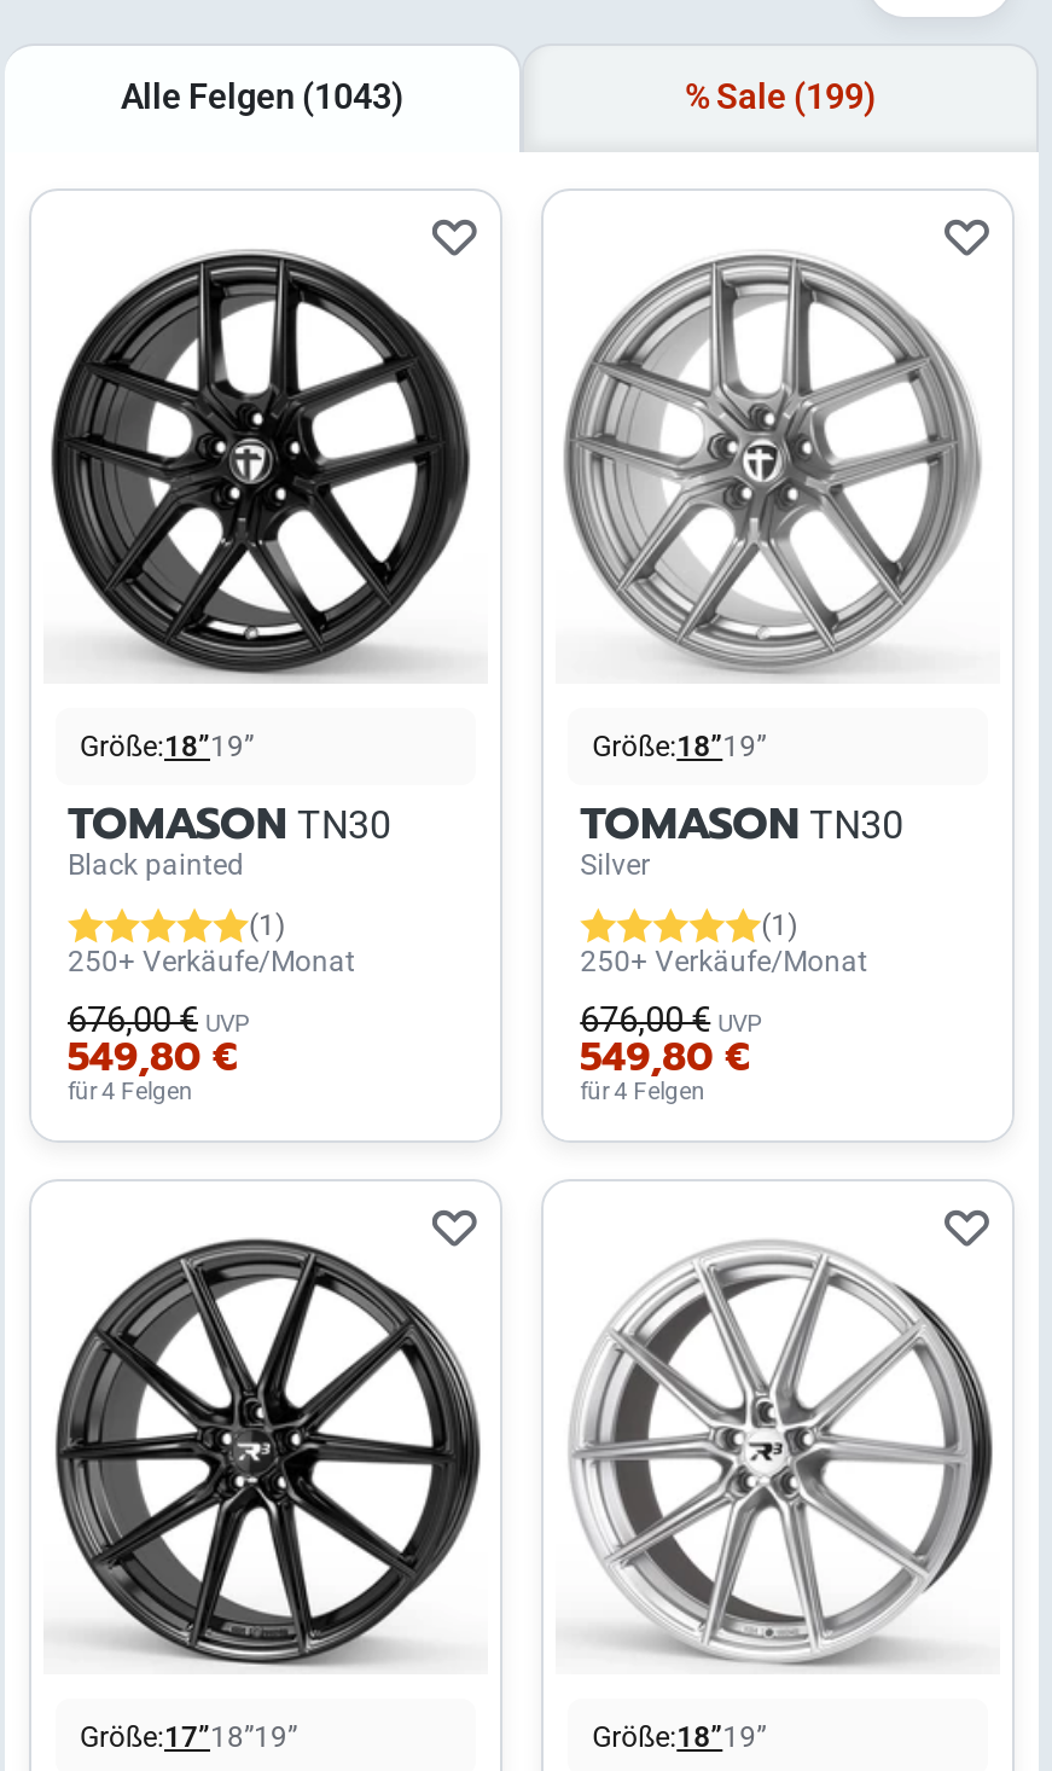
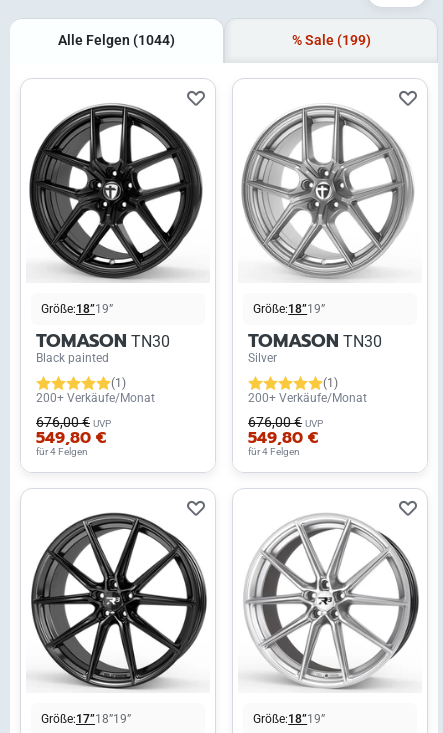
- Alle Felgen (1043)
+ Alle Felgen (1044)

- 250+ Verkäufe/Monat
+ 200+ Verkäufe/Monat

- 250+ Verkäufe/Monat
+ 200+ Verkäufe/Monat
